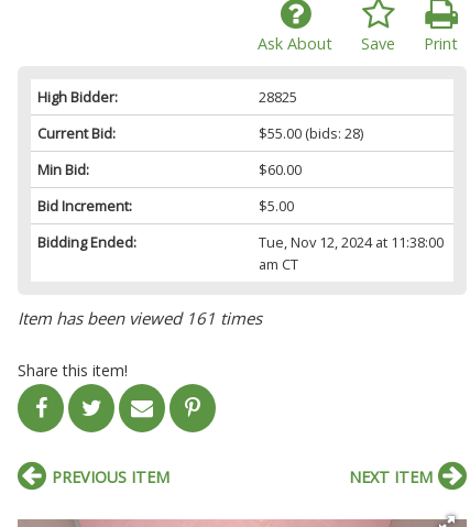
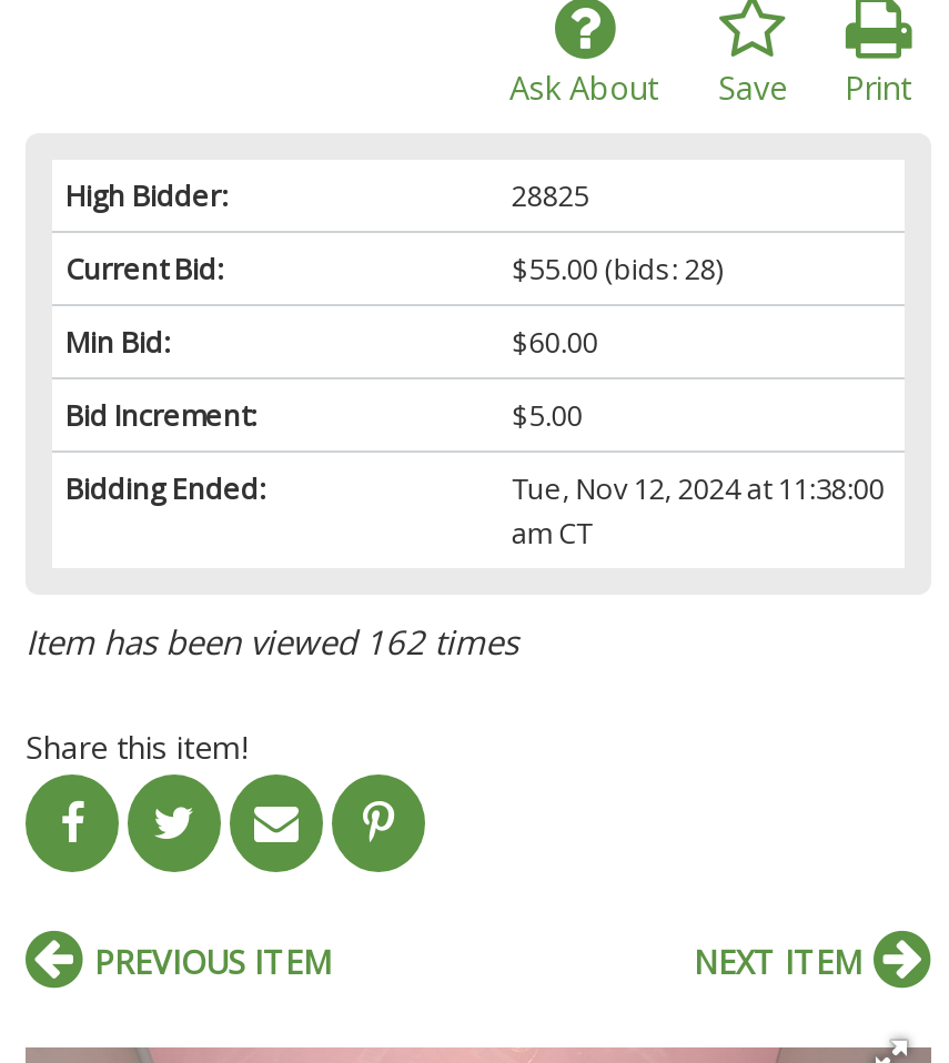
- Item has been viewed 161 times
+ Item has been viewed 162 times
